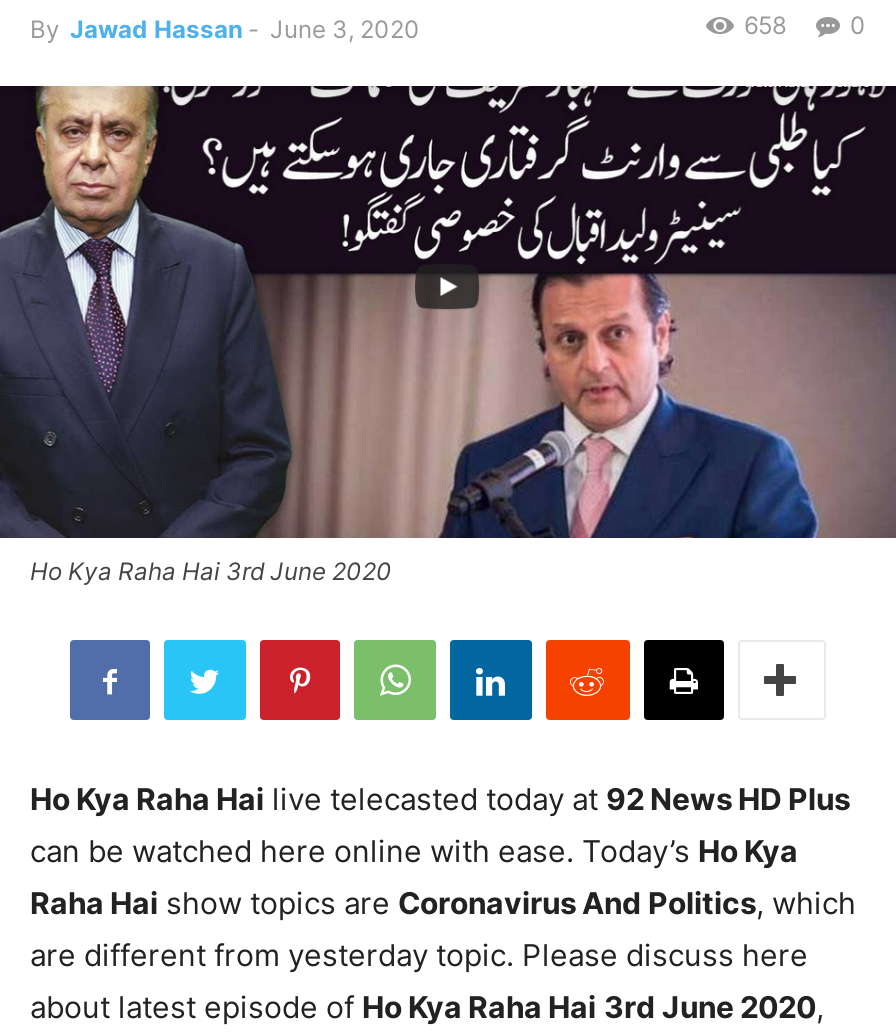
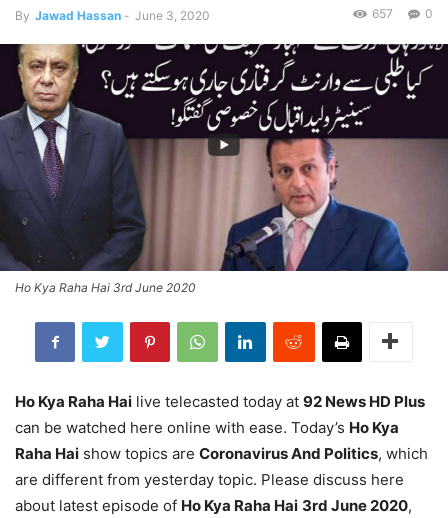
- 658
+ 657
